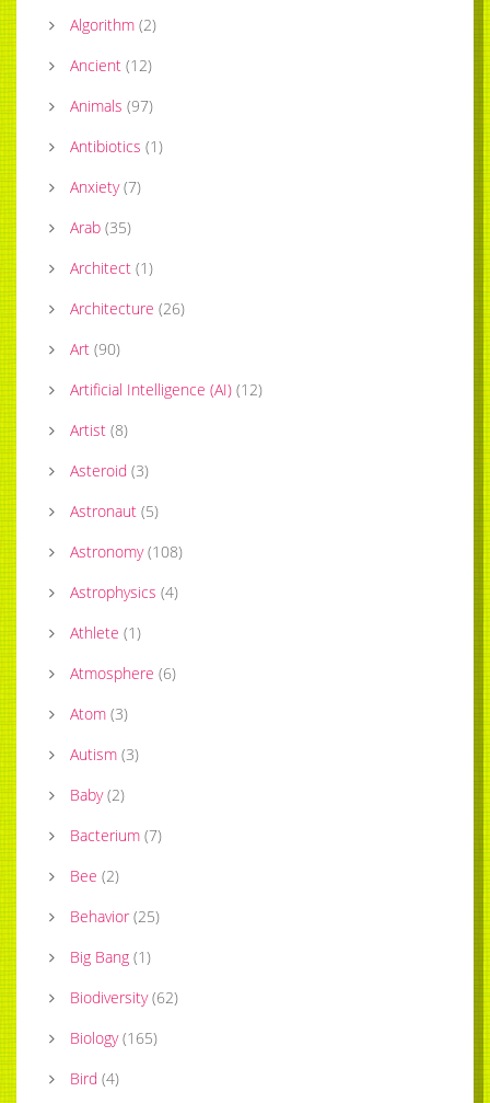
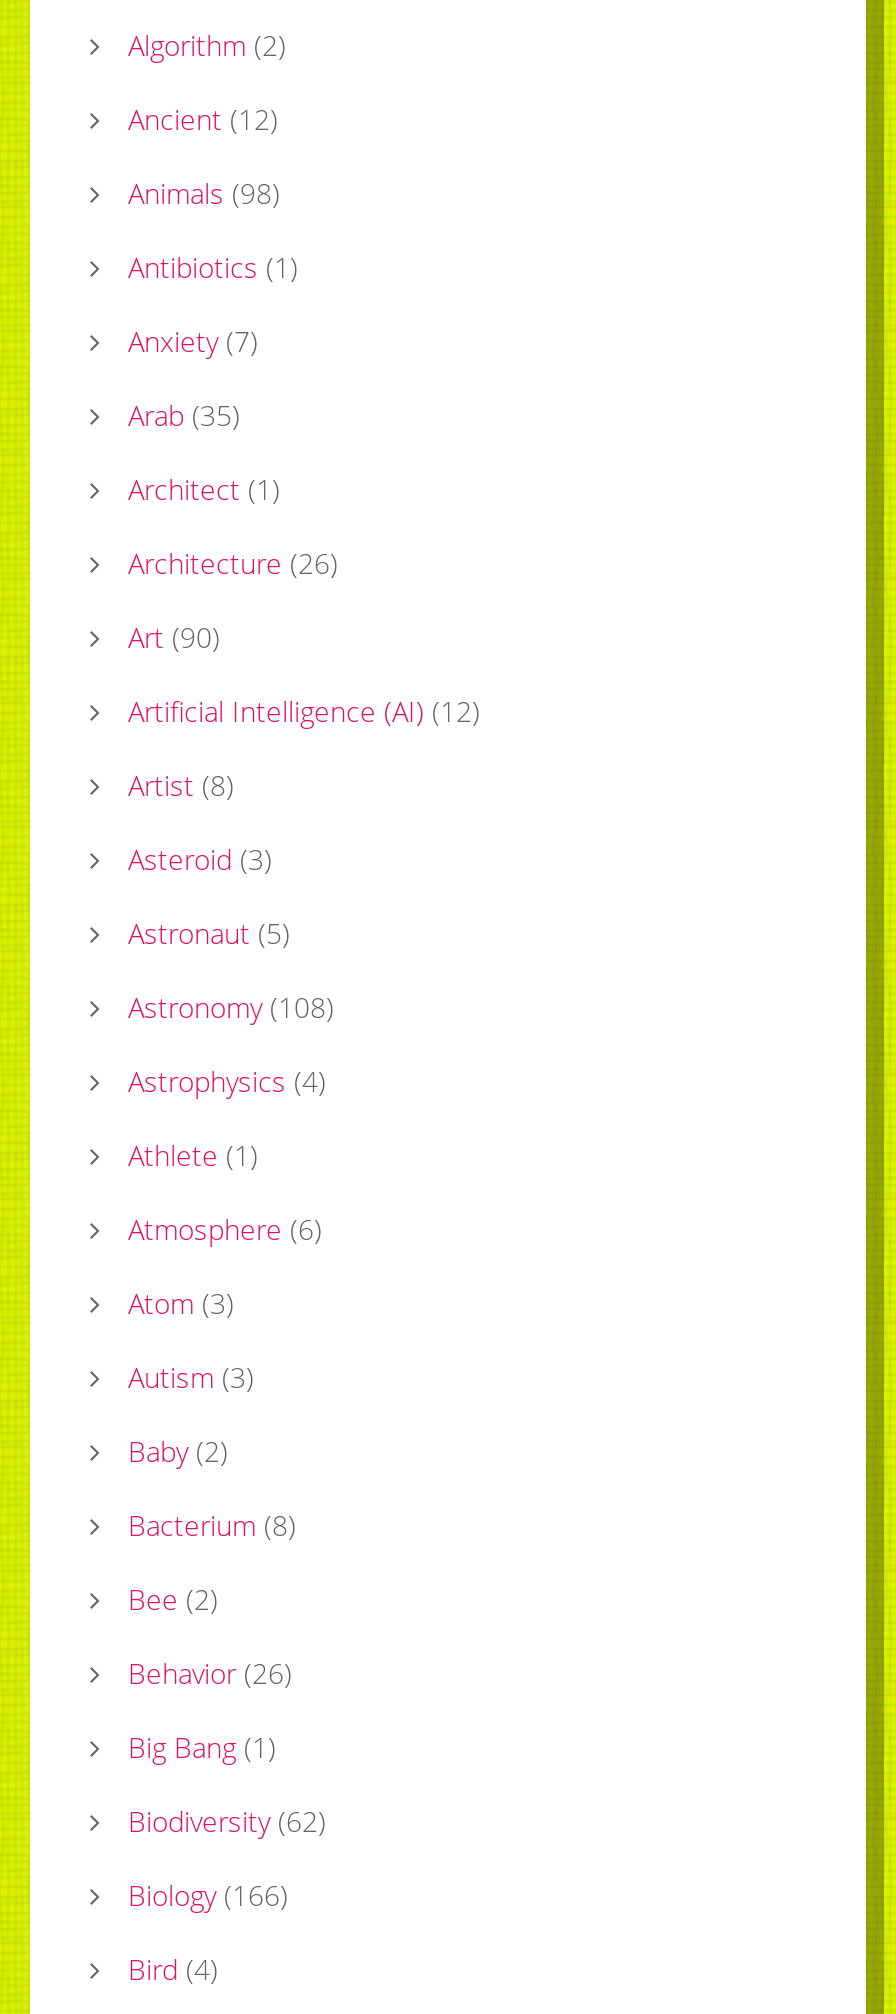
- Animals (97)
+ Animals (98)

- Bacterium (7)
+ Bacterium (8)

- Behavior (25)
+ Behavior (26)

- Biology (165)
+ Biology (166)
